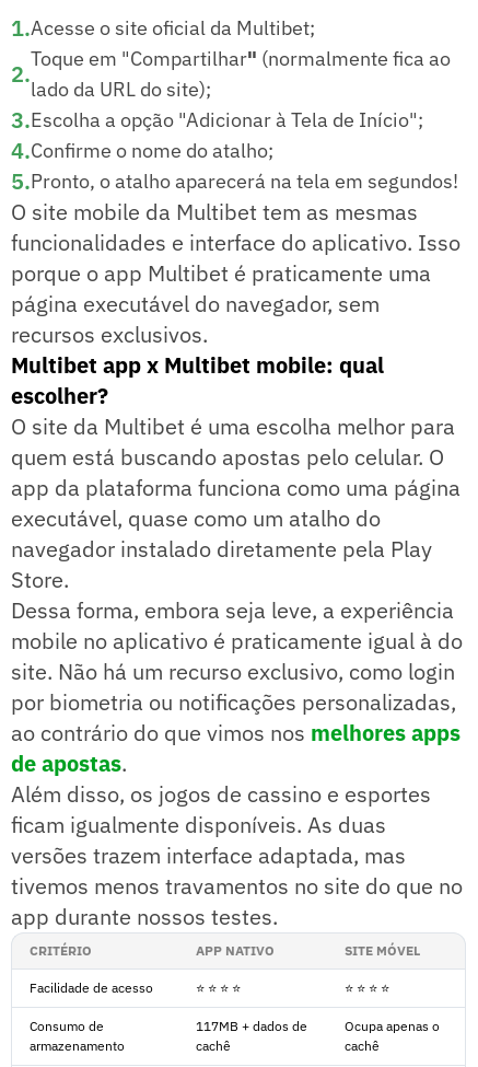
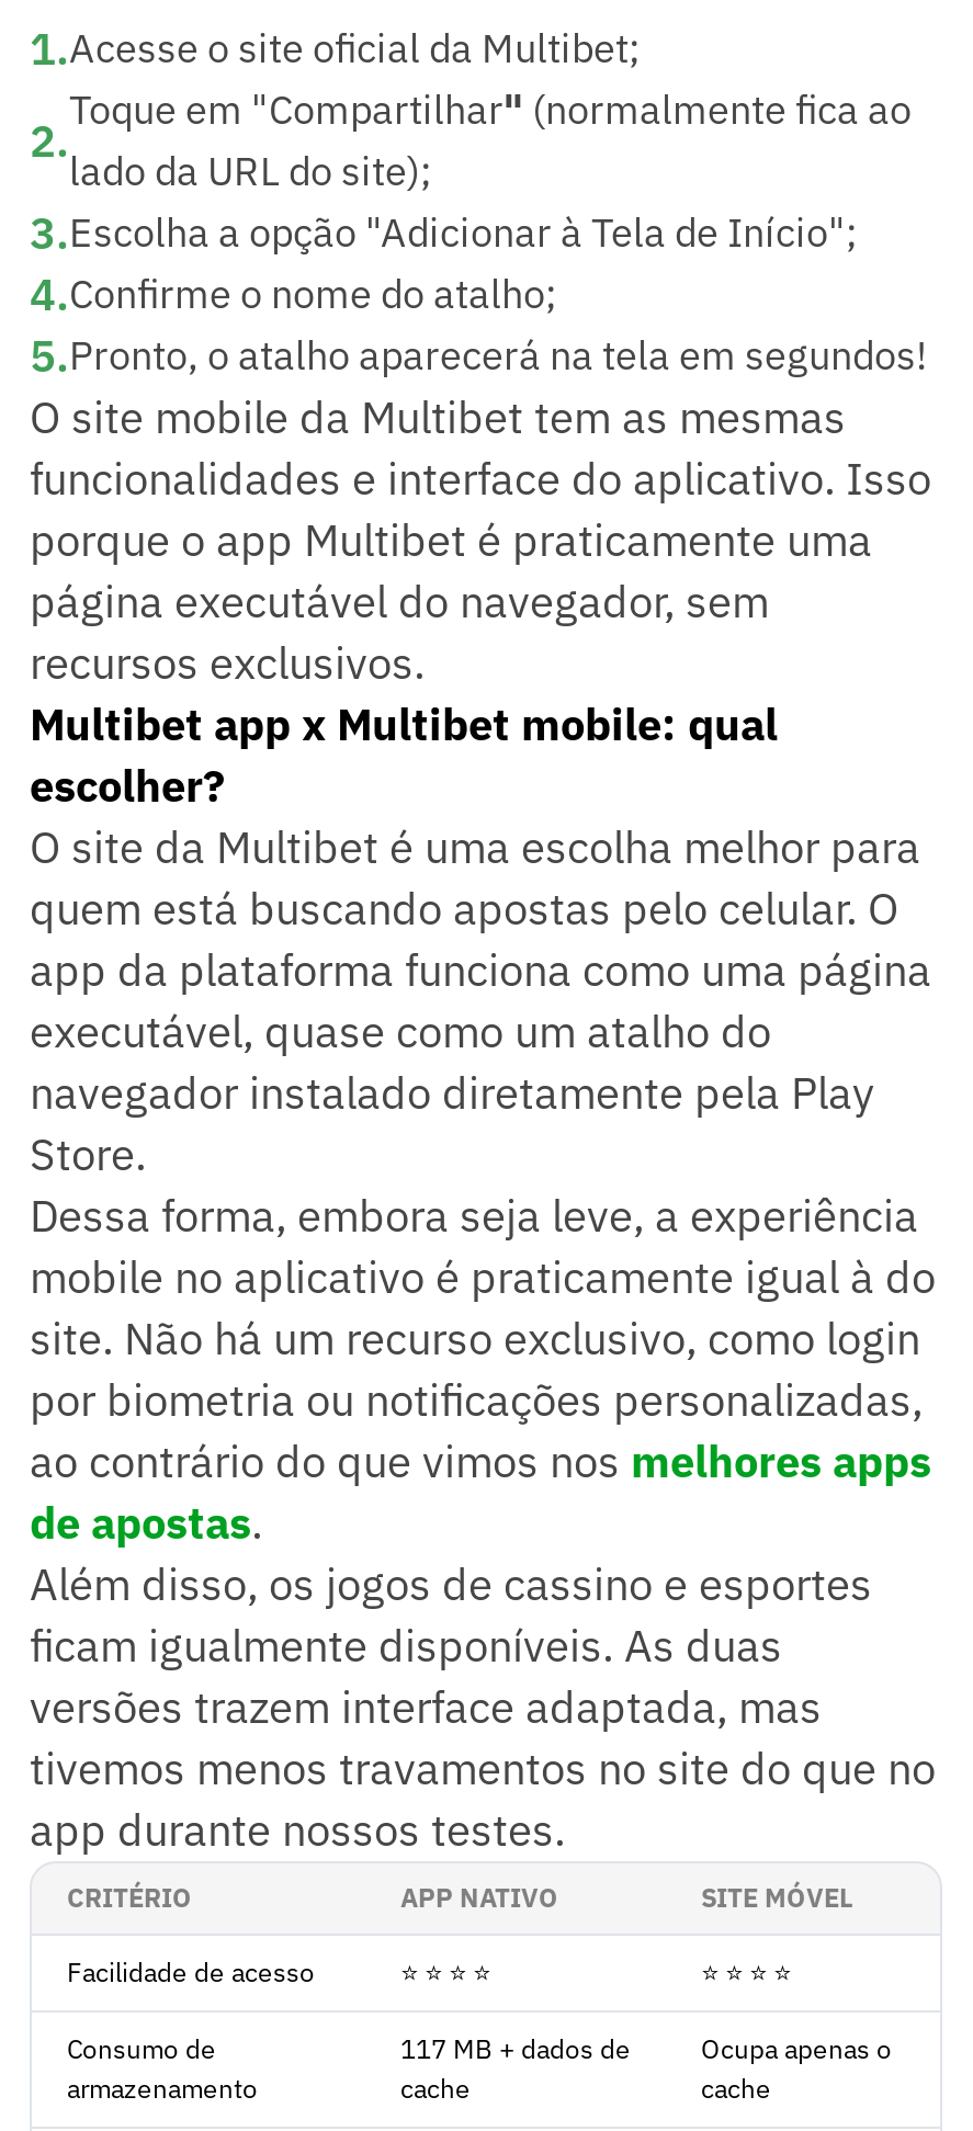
- 117MB + dados de
- cachê
+ 117 MB + dados de
+ cache

- cachê
+ cache
